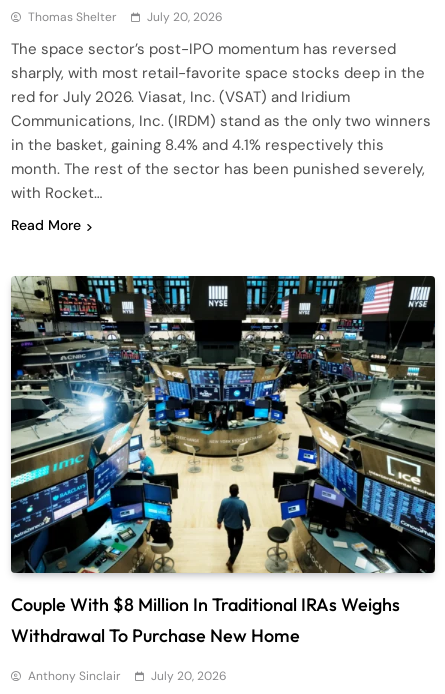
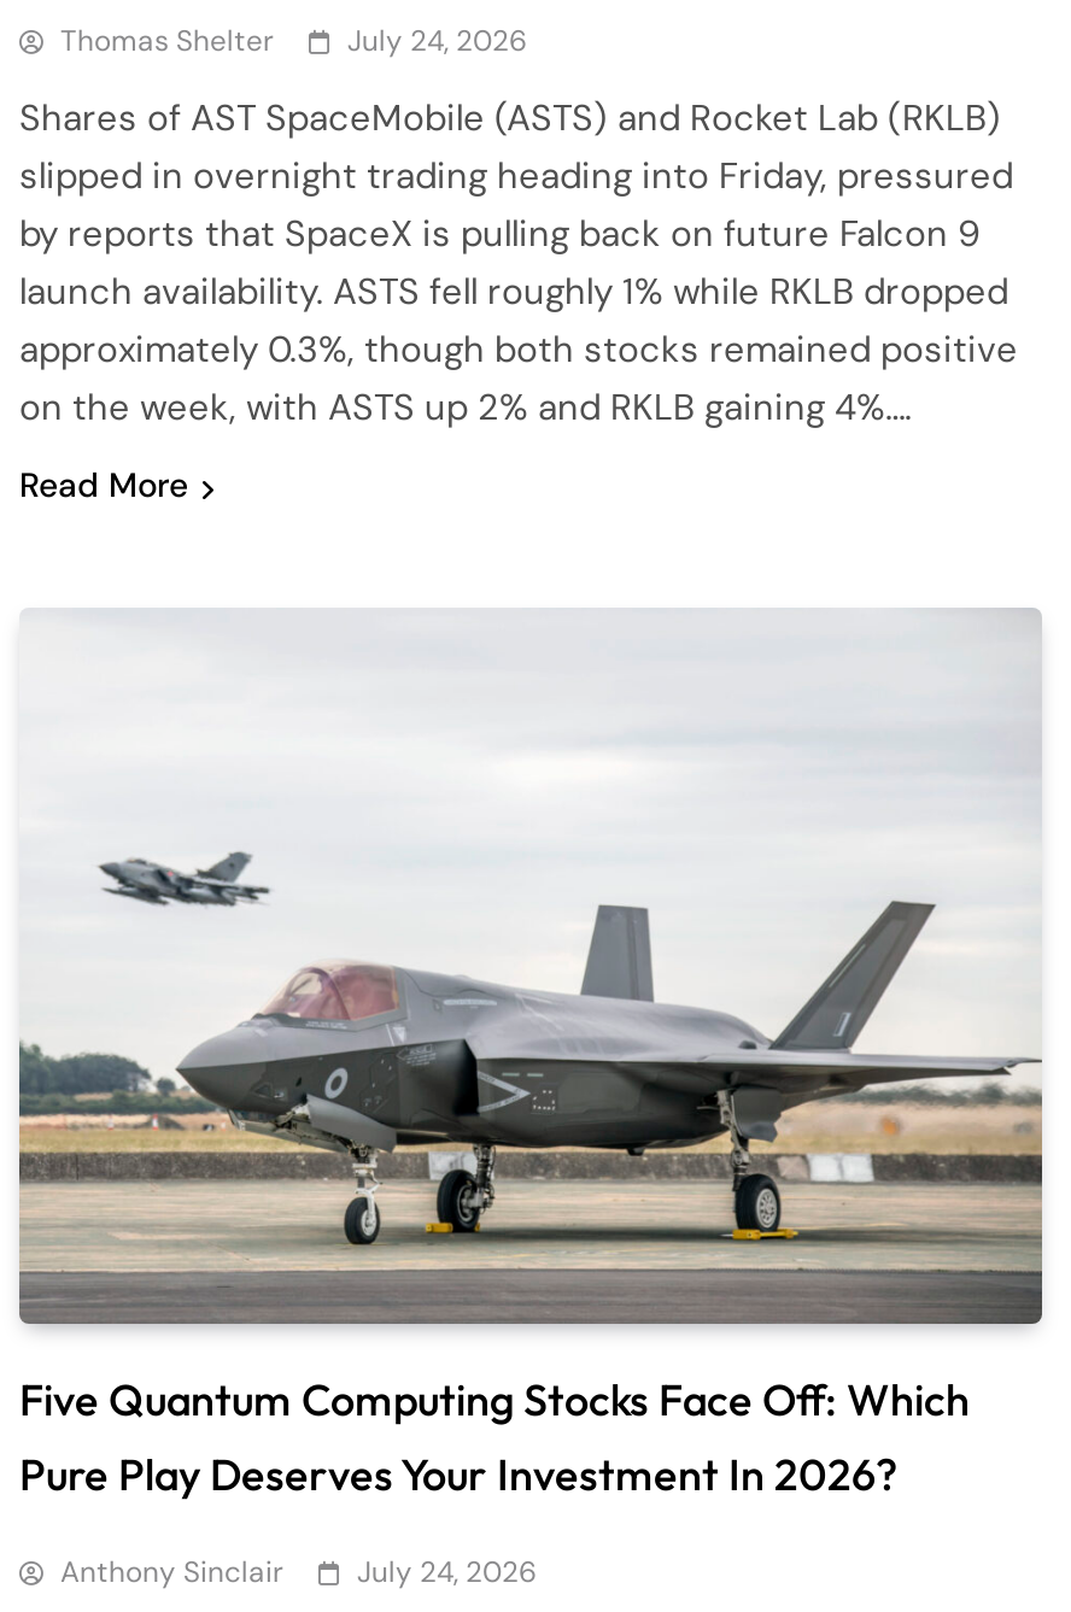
- Thomas Shelter July 20, 2026
+ Thomas Shelter July 24, 2026

- The space sector’s post-IPO momentum has reversed
- sharply, with most retail-favorite space stocks deep in the
- red for July 2026. Viasat, Inc. (VSAT) and Iridium
- Communications, Inc. (IRDM) stand as the only two winners
- in the basket, gaining 8.4% and 4.1% respectively this
- month. The rest of the sector has been punished severely,
- with Rocket…
+ Shares of AST SpaceMobile (ASTS) and Rocket Lab (RKLB)
+ slipped in overnight trading heading into Friday, pressured
+ by reports that SpaceX is pulling back on future Falcon 9
+ launch availability. ASTS fell roughly 1% while RKLB dropped
+ approximately 0.3%, though both stocks remained positive
+ on the week, with ASTS up 2% and RKLB gaining 4%….

- [image]
- Couple With $8 Million In Traditional IRAs Weighs
- Withdrawal To Purchase New Home
+ [image]
+ Five Quantum Computing Stocks Face Off: Which
+ Pure Play Deserves Your Investment In 2026?

- Anthony Sinclair July 20, 2026
+ Anthony Sinclair July 24, 2026
